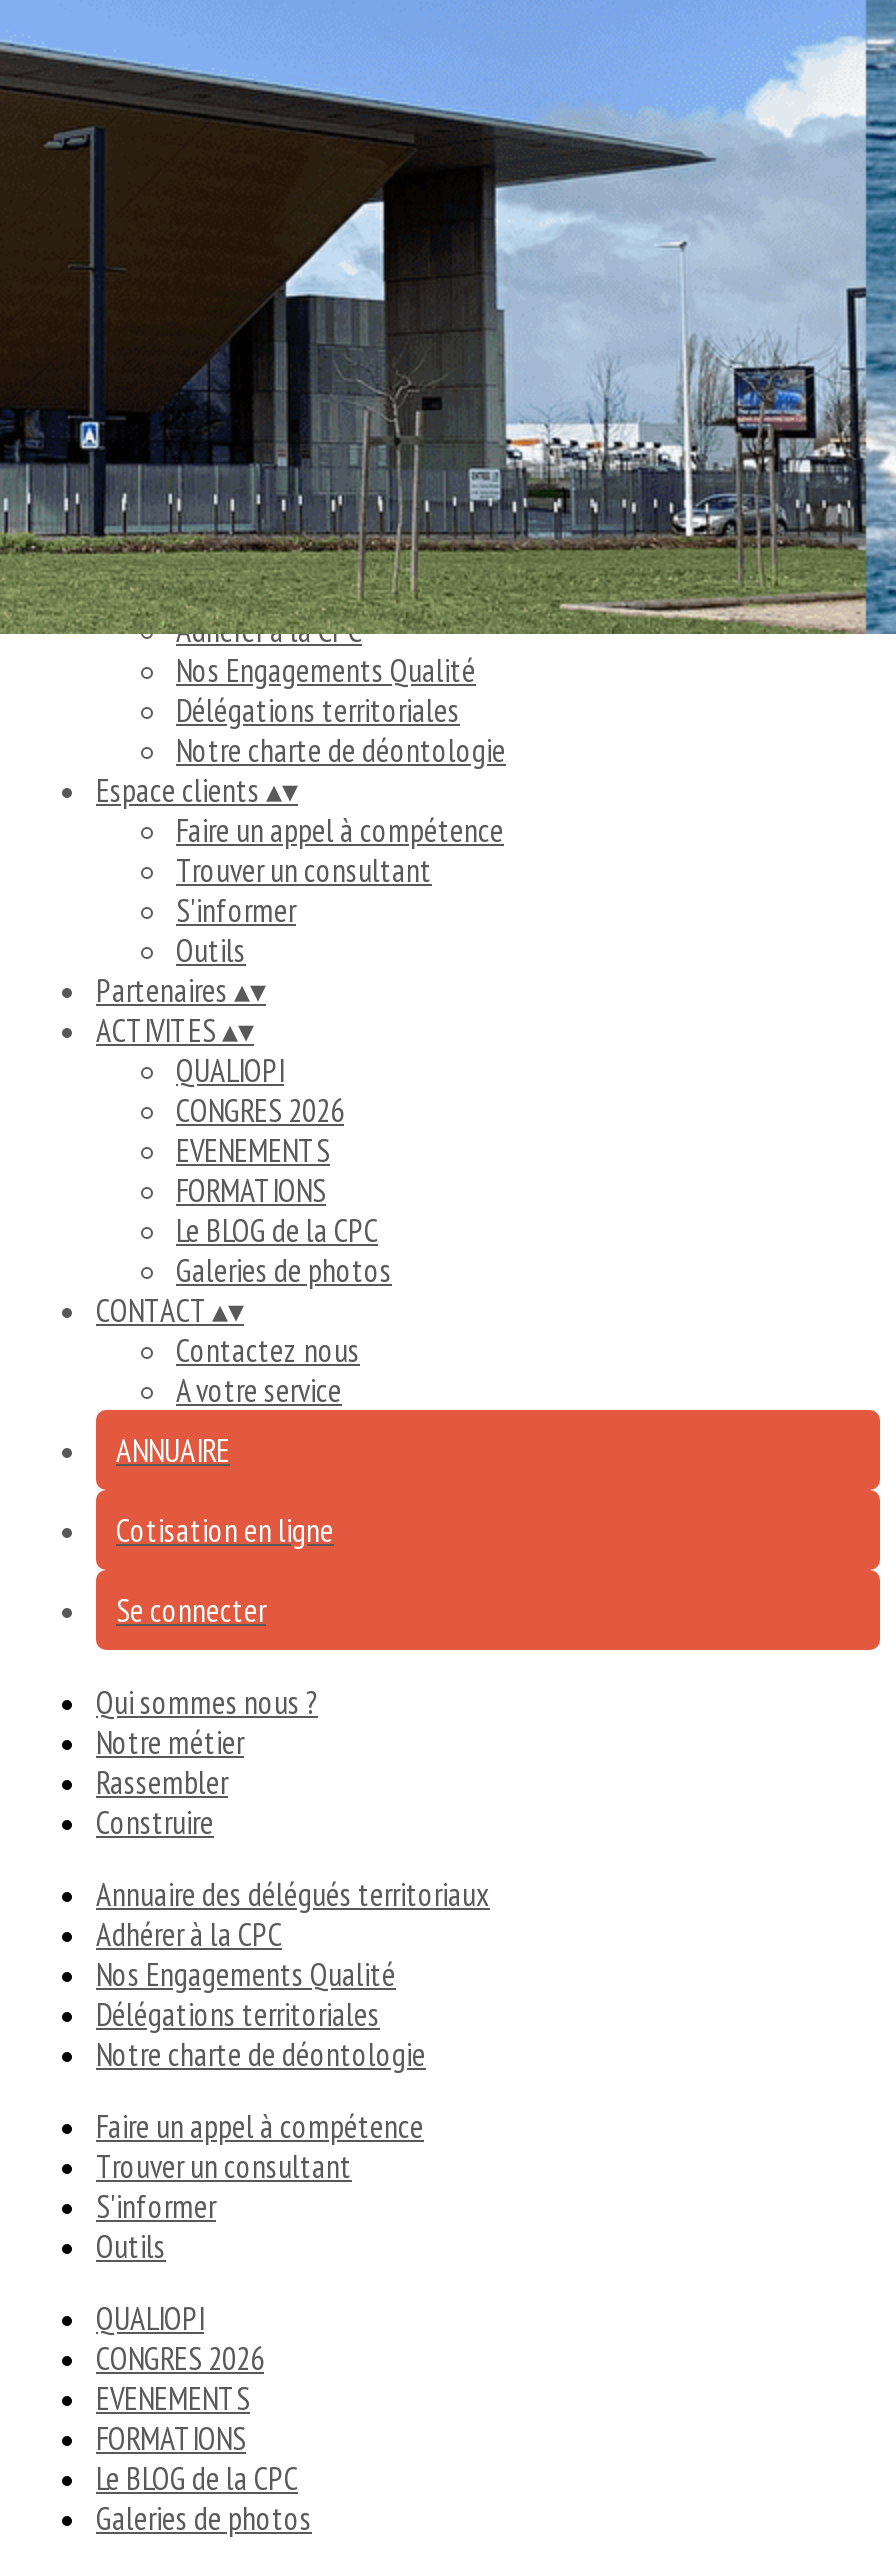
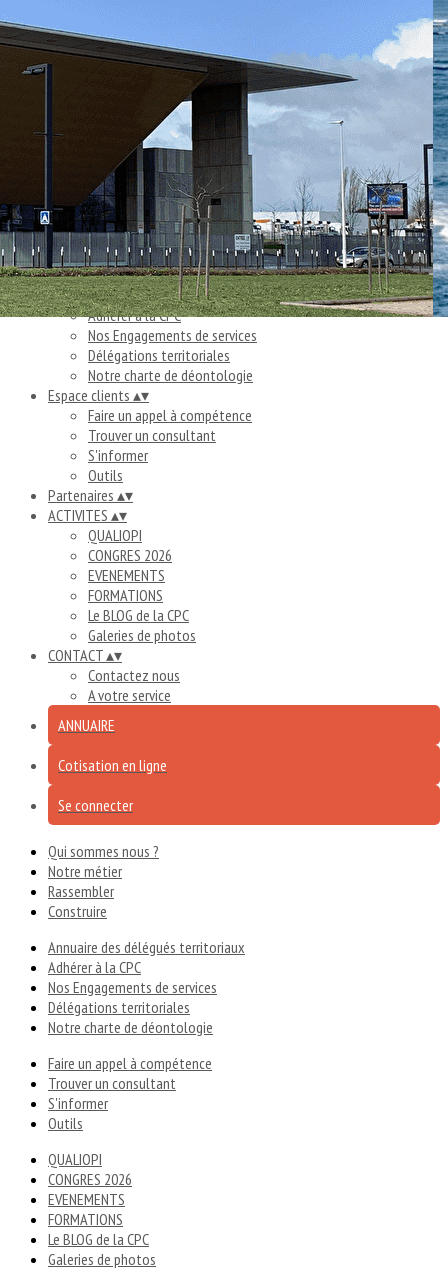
- Nos Engagements Qualité
+ Nos Engagements de services

- Nos Engagements Qualité
+ Nos Engagements de services
